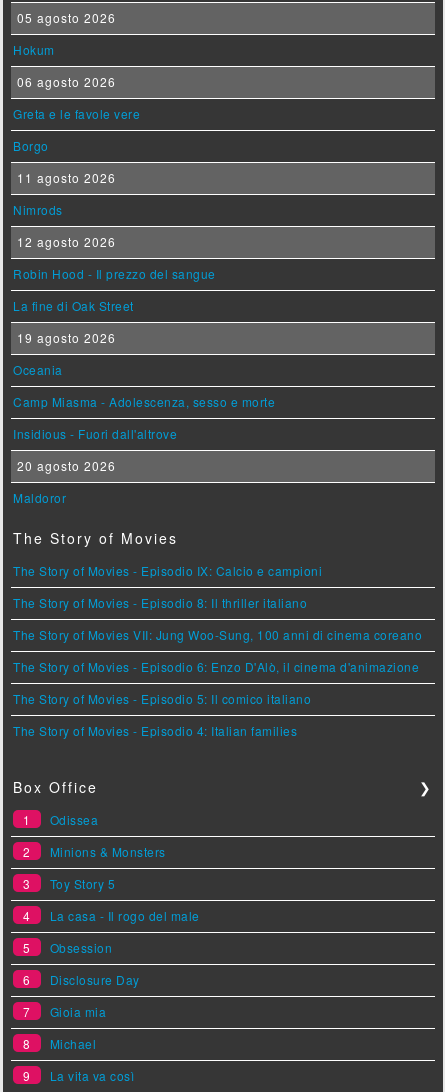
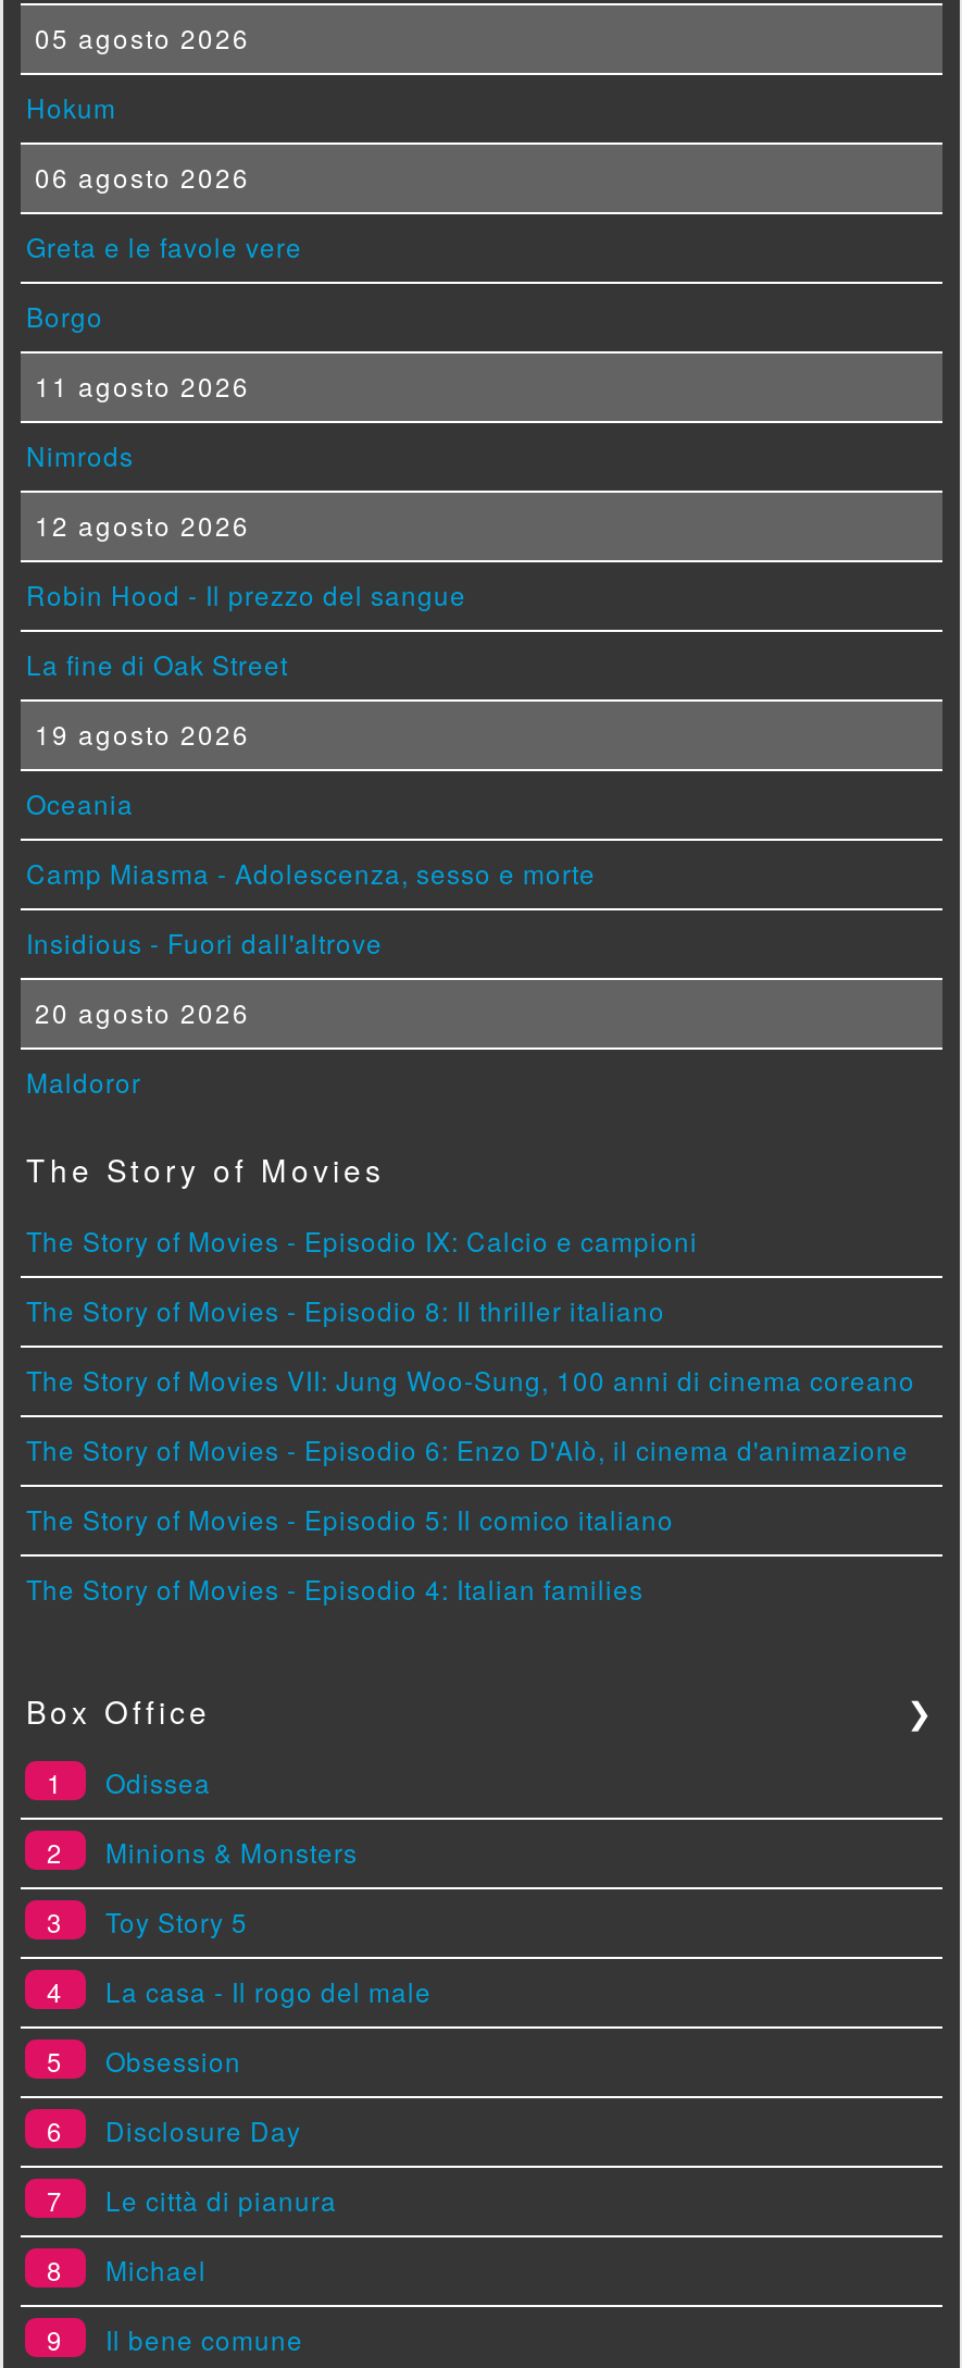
- Gioia mia
+ Le città di pianura

- La vita va così
+ Il bene comune
